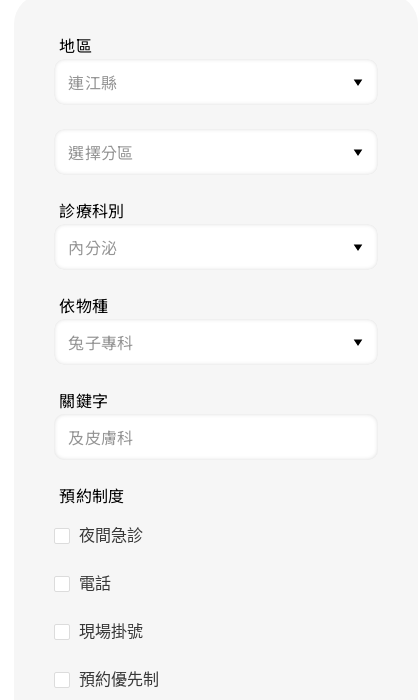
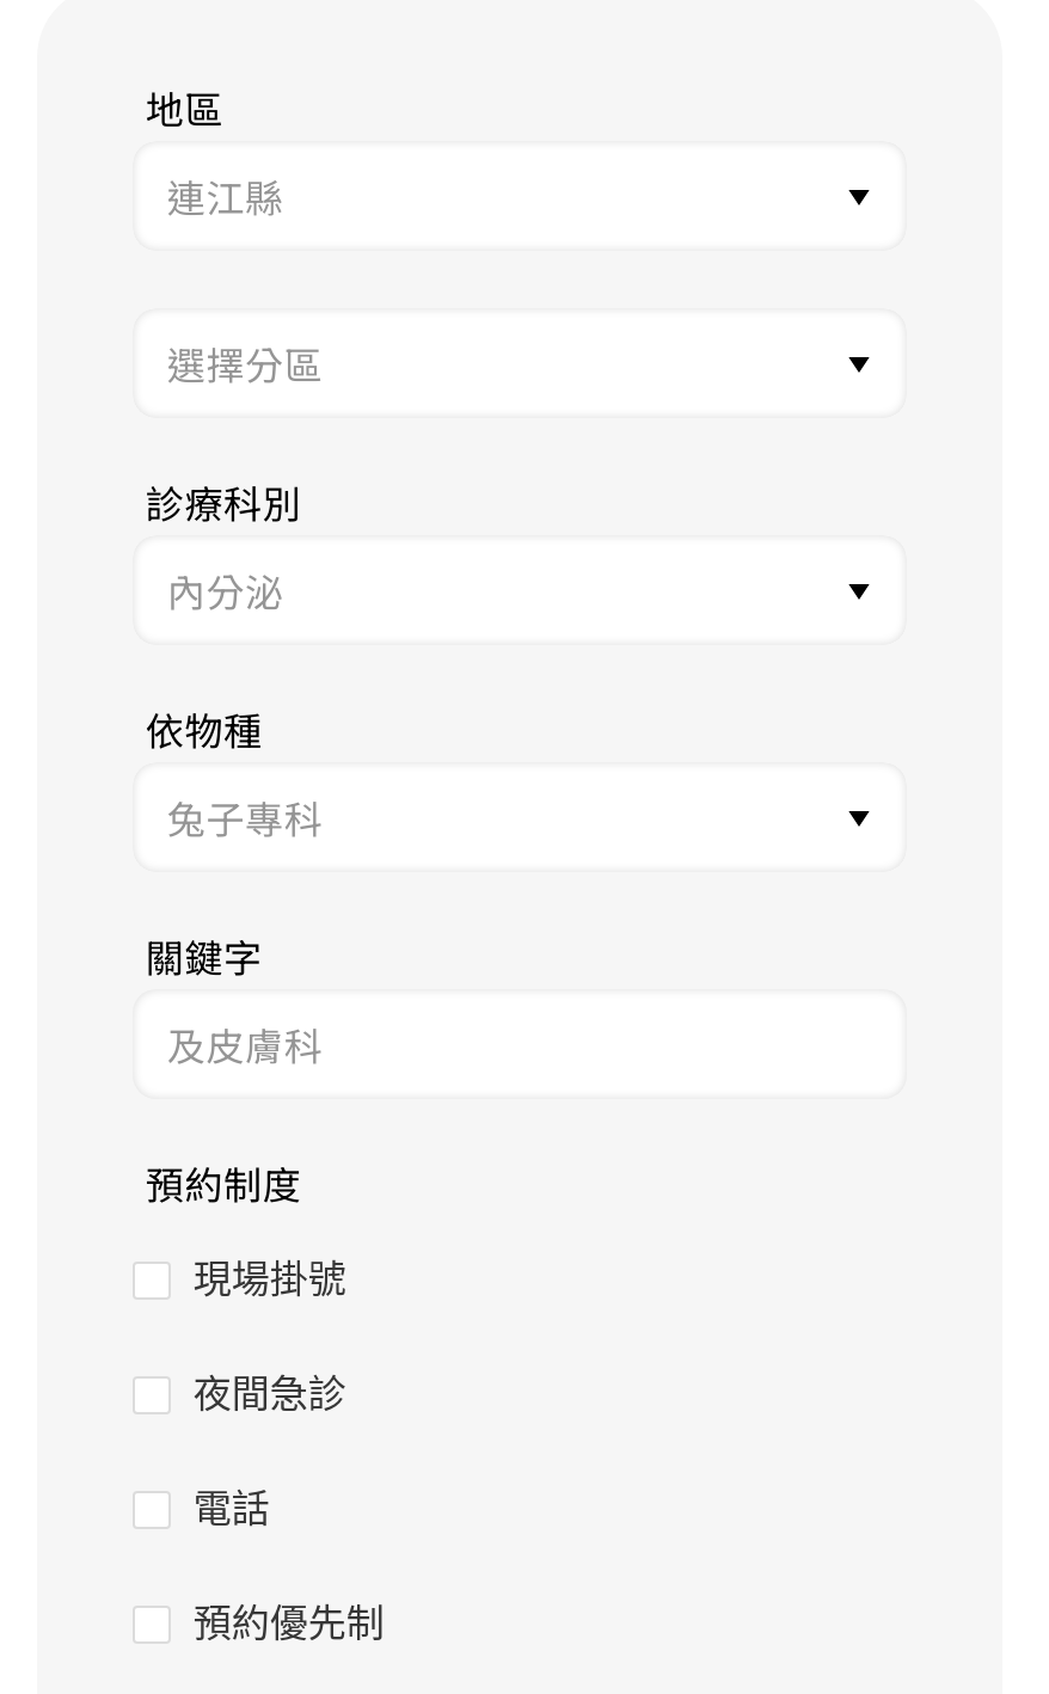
moved down: 夜間急診 | 電話

moved up: 現場掛號
